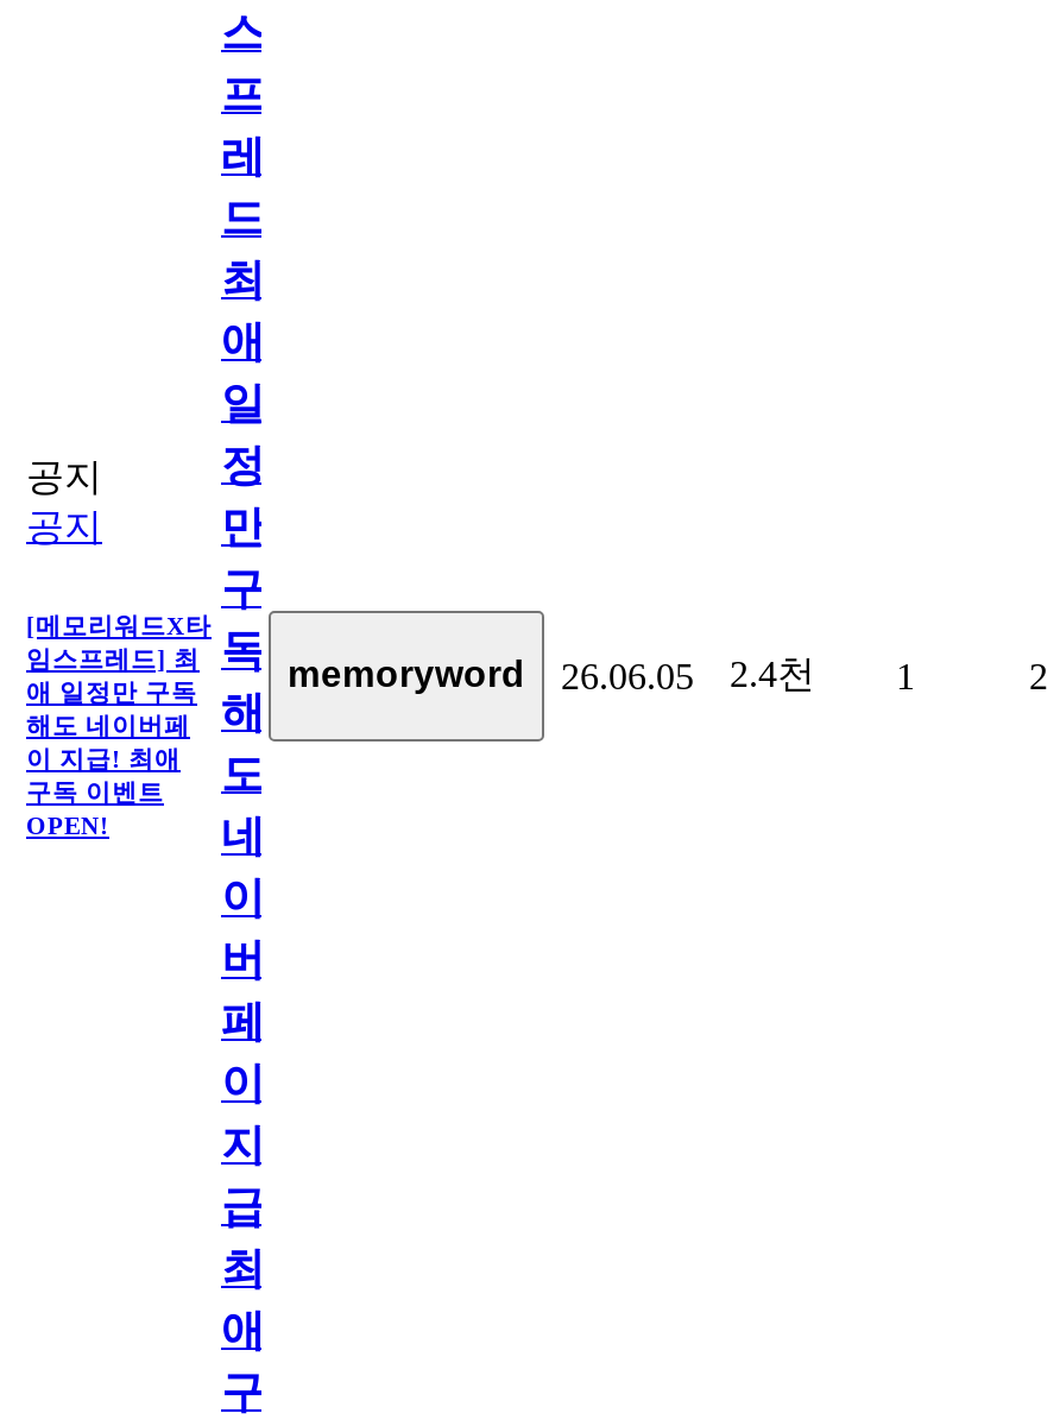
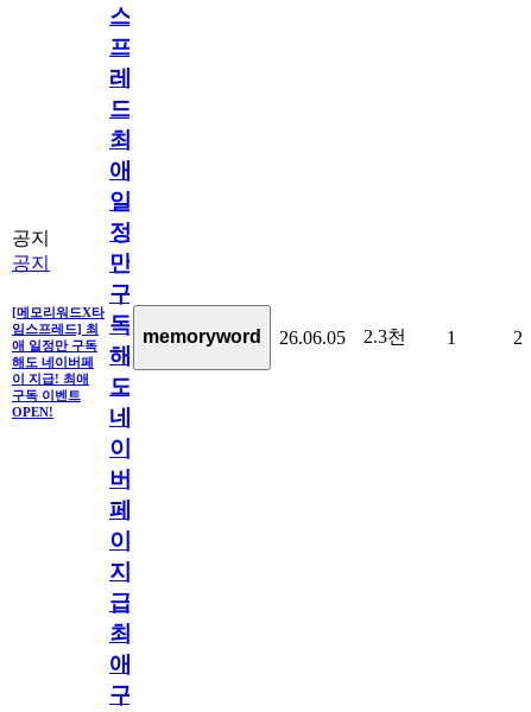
- [메모리워드X타 임스프레드] 최 독 memoryword 26.06.05 2.4천 1
+ [메모리워드X타 임스프레드] 최 독 memoryword 26.06.05 2.3천 1
